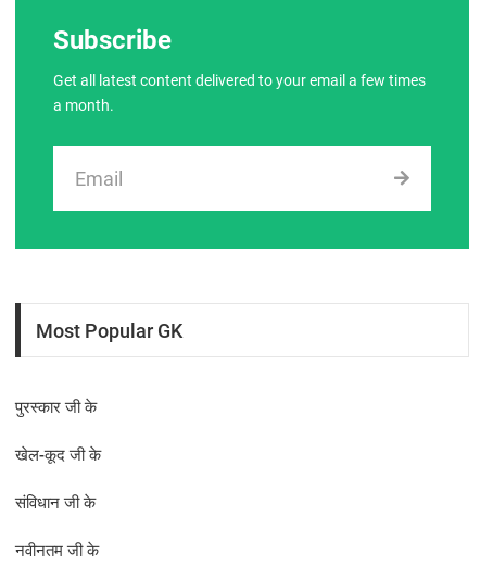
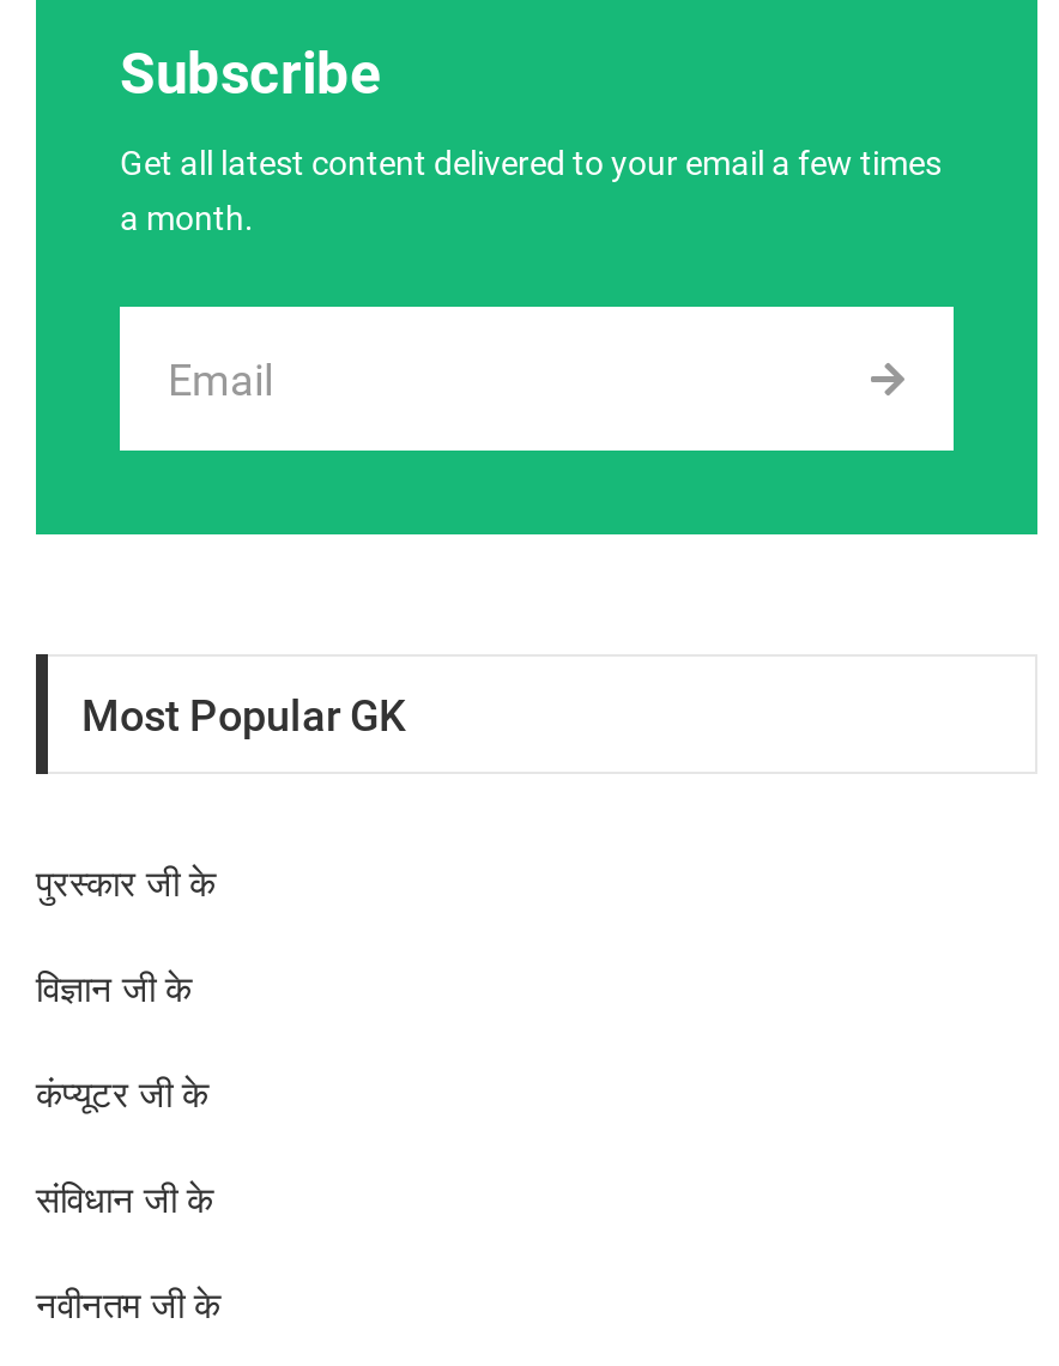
- खेल-कूद जी के
+ विज्ञान जी के
+ कंप्यूटर जी के
